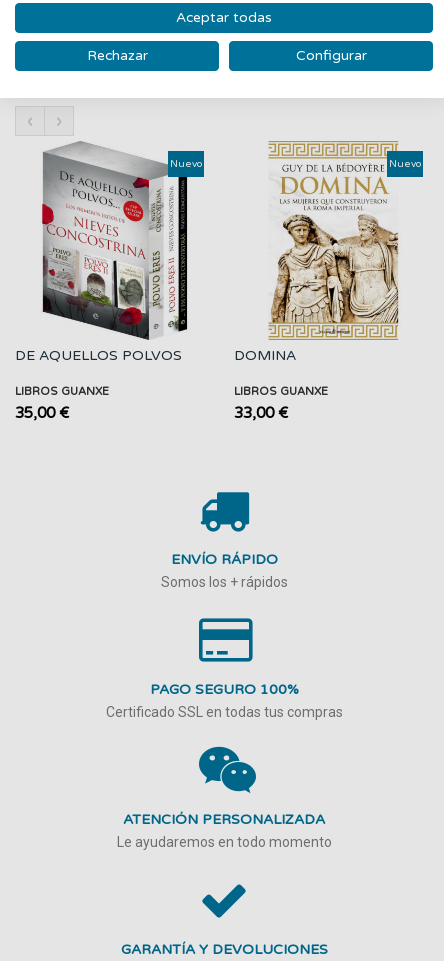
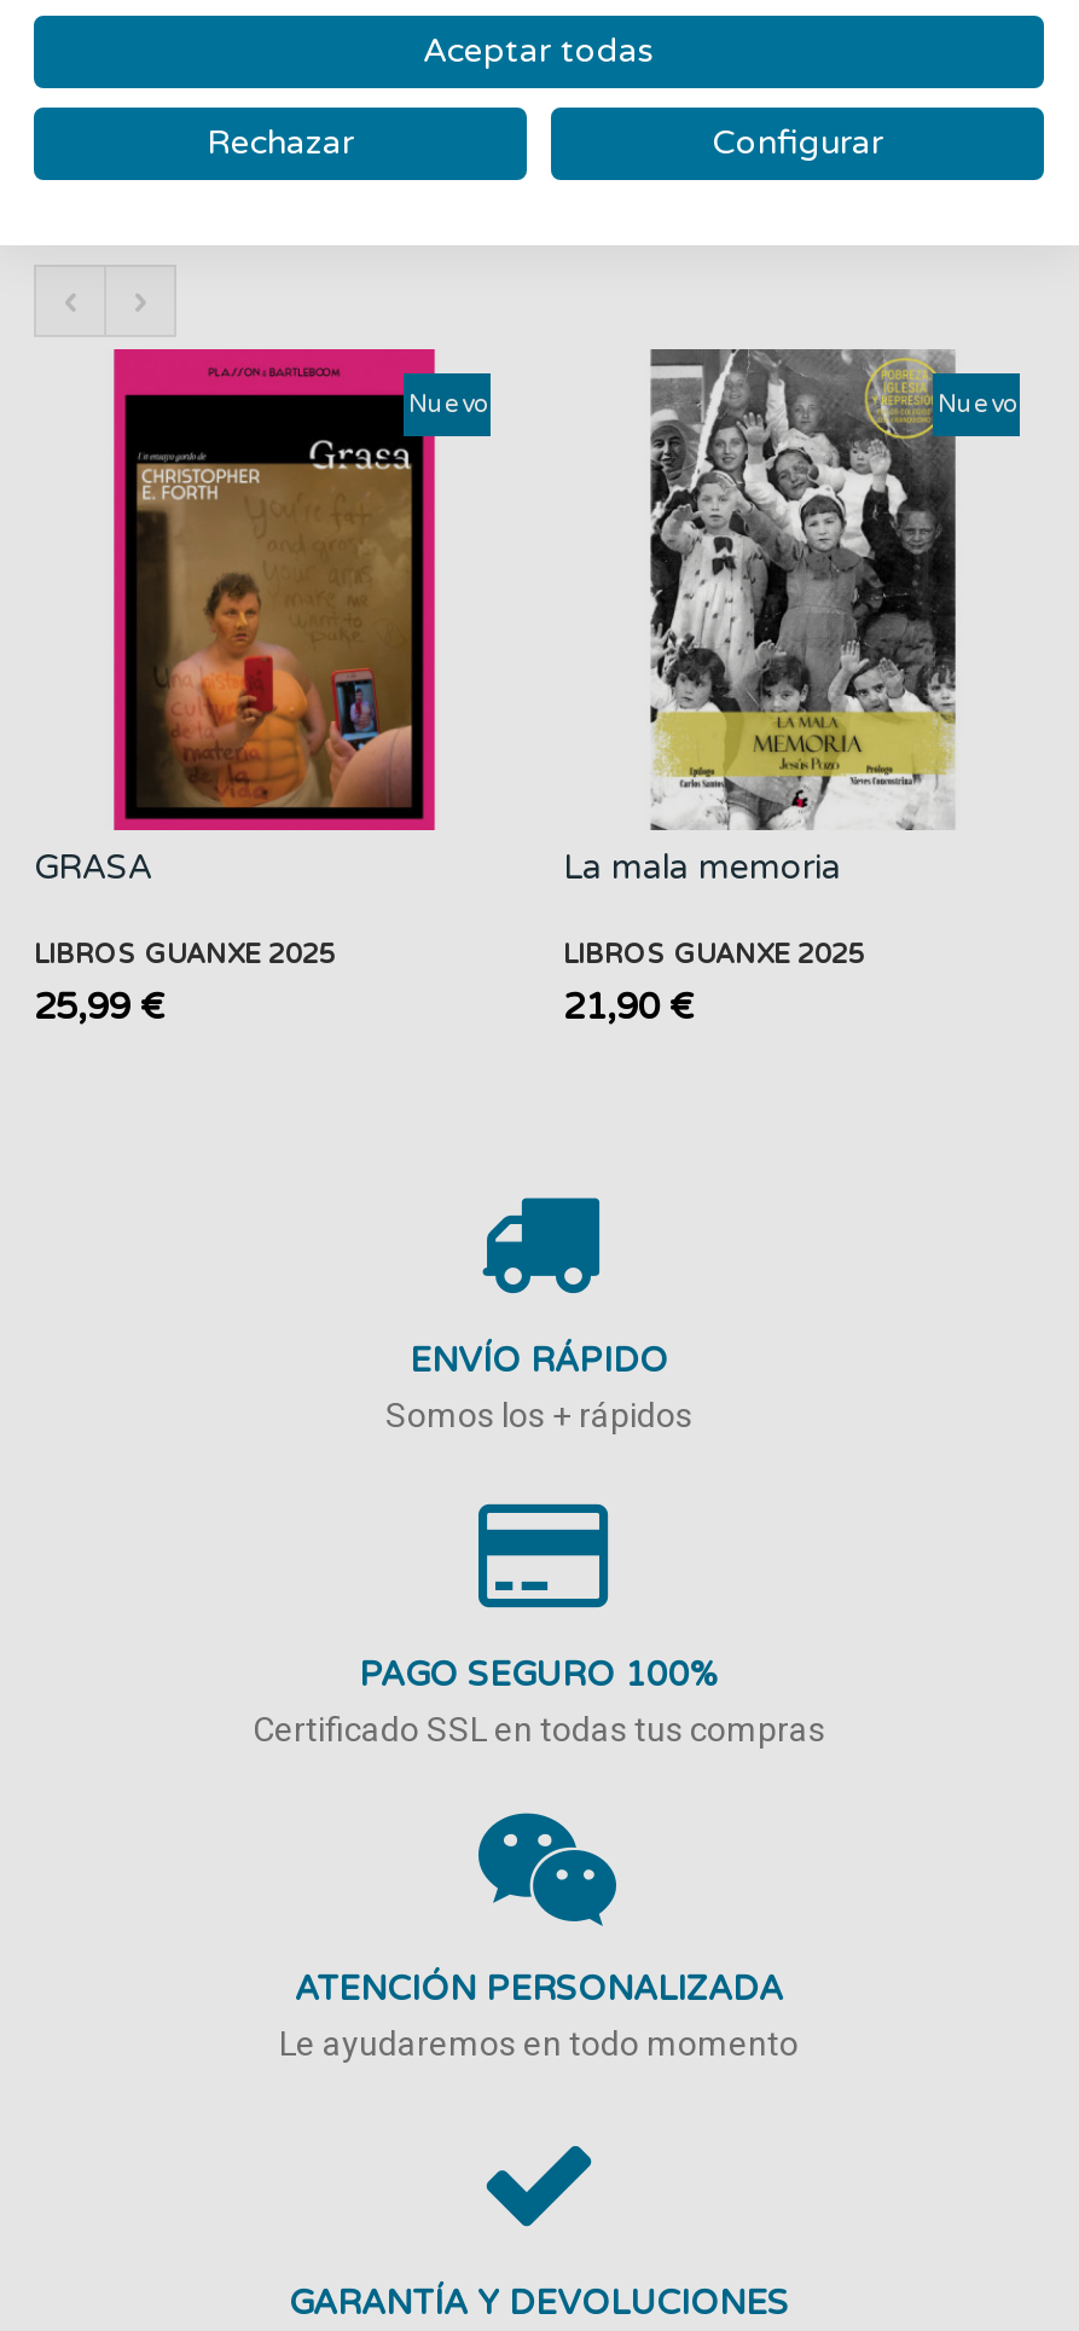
- [image]
- DE AQUELLOS POLVOS
+ [image]
+ GRASA

- [image]
- DOMINA
+ [image]
+ La mala memoria

- LIBROS GUANXE
- 35,00 €
+ LIBROS GUANXE 2025
+ 25,99 €

- LIBROS GUANXE
- 33,00 €
+ LIBROS GUANXE 2025
+ 21,90 €
